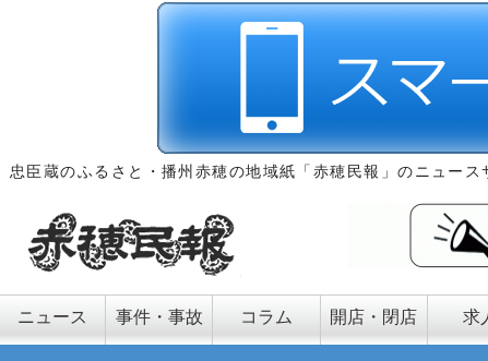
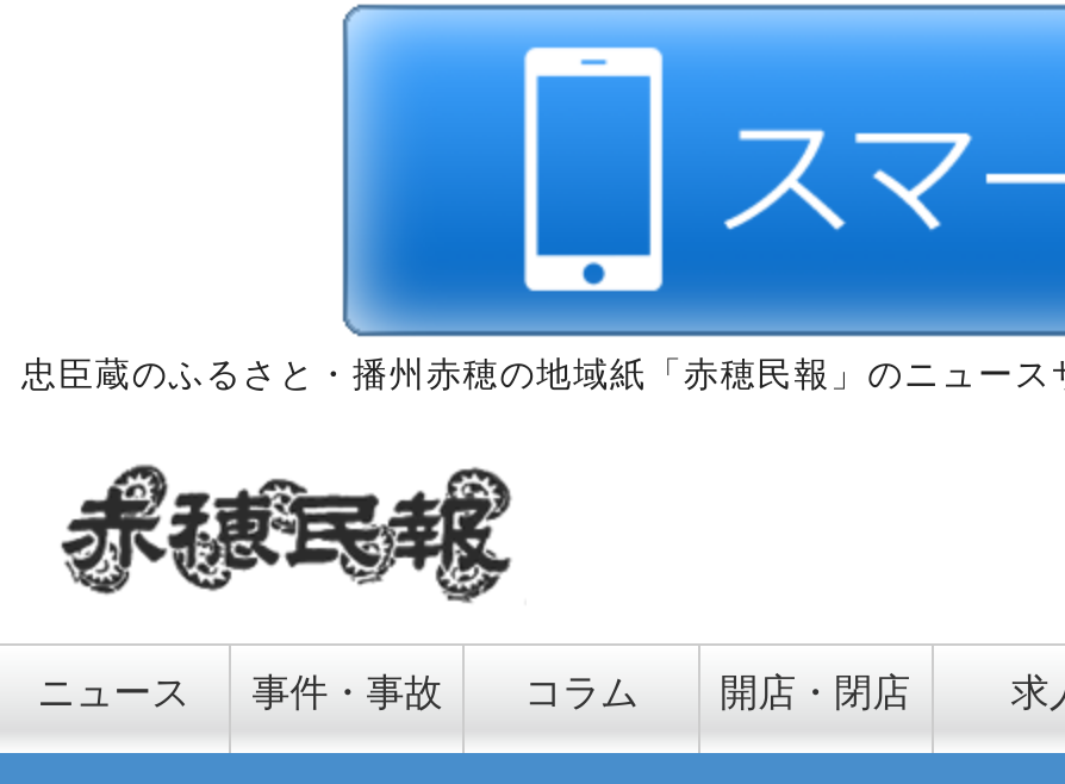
- [image]
